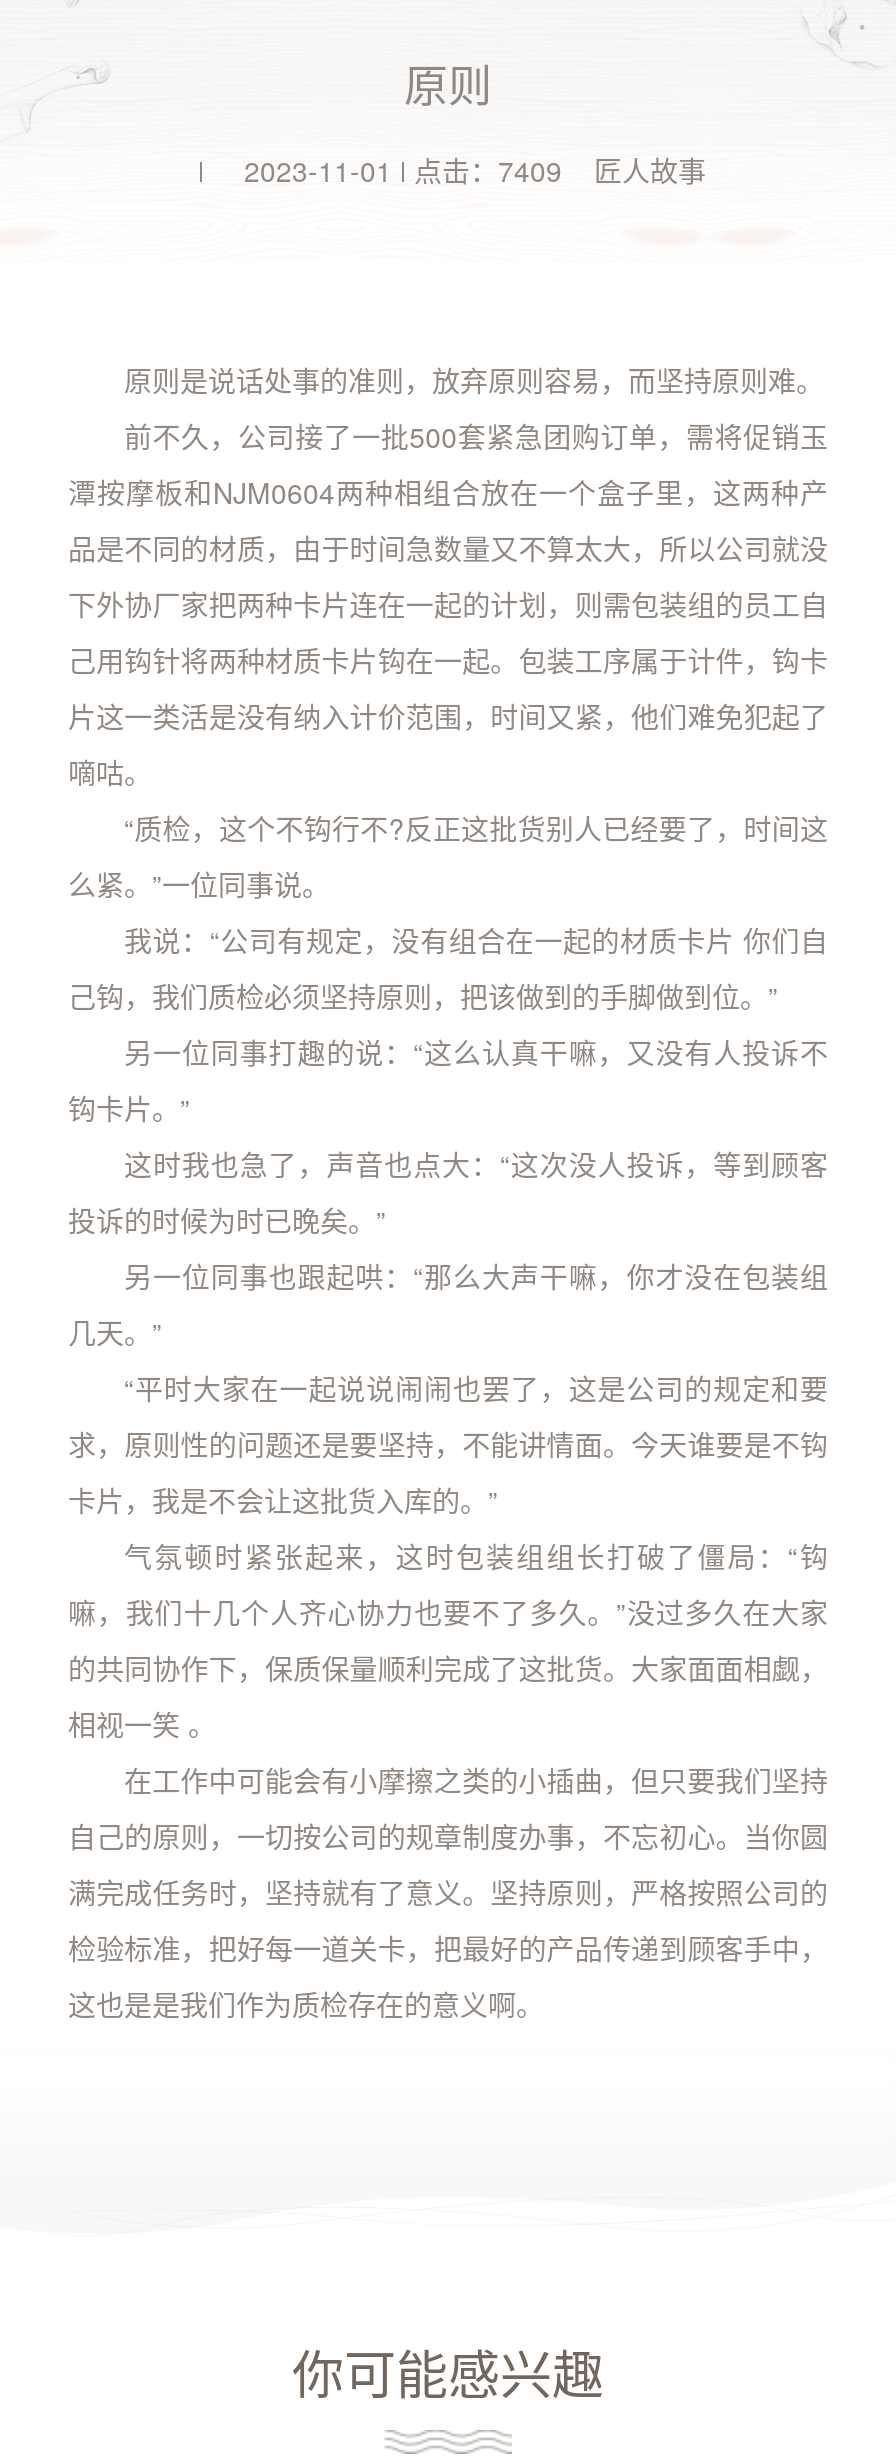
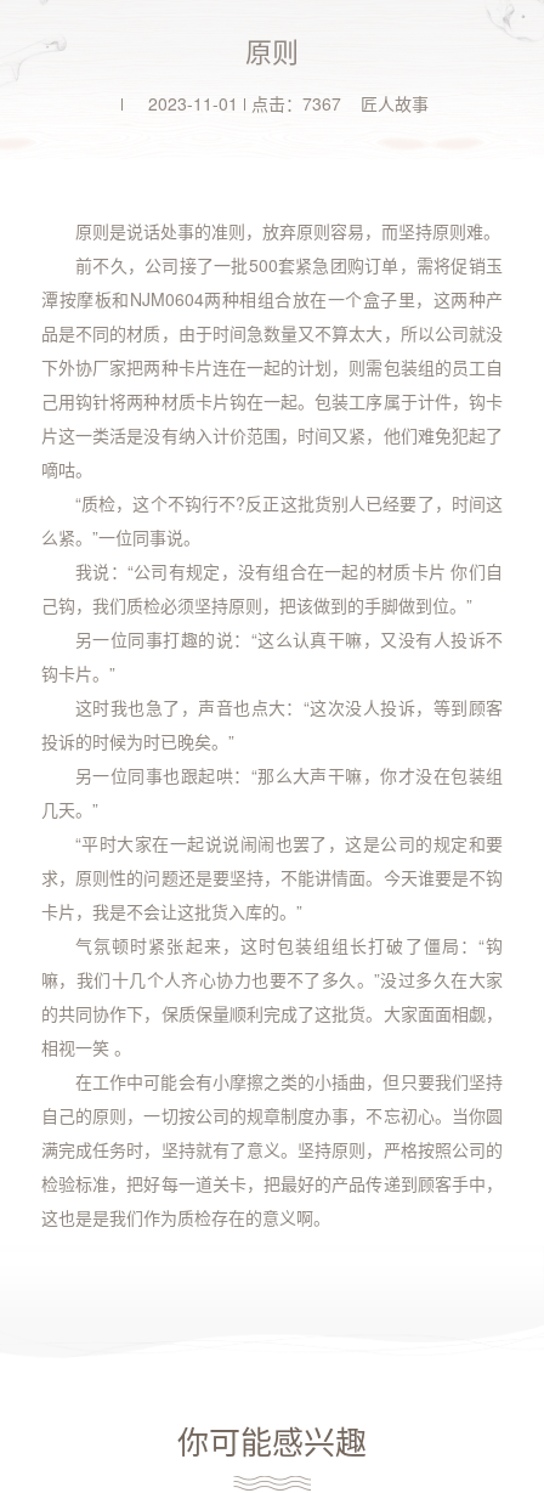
- 2023-11-01 点击：7409 匠人故事
+ 2023-11-01 点击：7367 匠人故事
